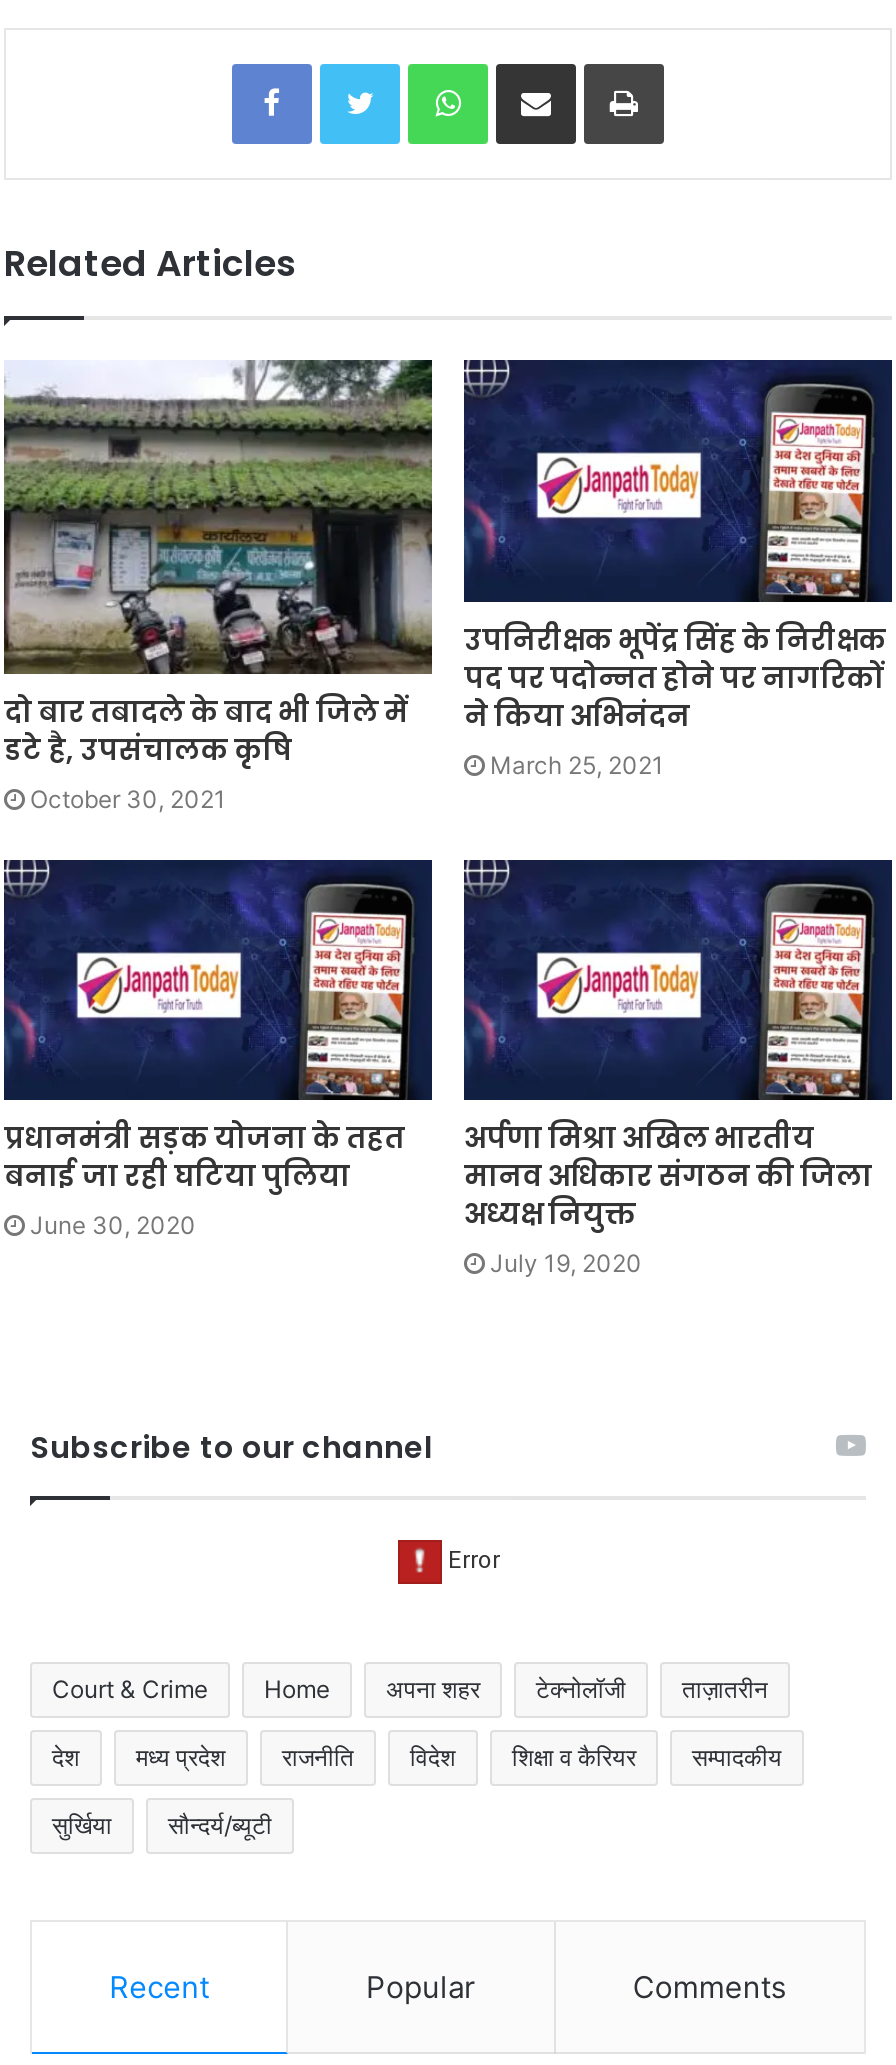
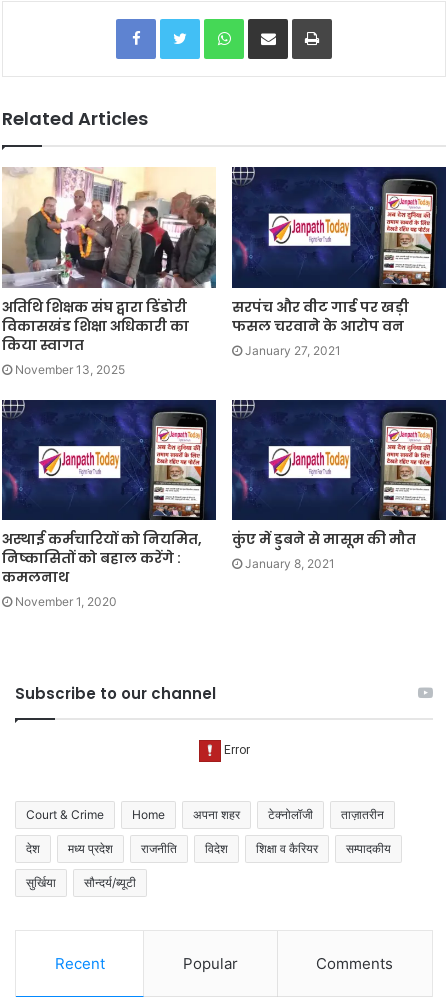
- [image]
- दो बार तबादले के बाद भी जिले में
- डटे है, उपसंचालक कृषि
- October 30, 2021
+ [image]
+ अतिथि शिक्षक संघ द्वारा डिंडोरी
+ विकासखंड शिक्षा अधिकारी का
+ किया स्वागत
+ November 13, 2025

- उपनिरीक्षक भूपेंद्र सिंह के निरीक्षक
- पद पर पदोन्नत होने पर नागरिकों
- ने किया अभिनंदन
- March 25, 2021
+ सरपंच और वीट गार्ड पर खड़ी
+ फसल चरवाने के आरोप वन
+ January 27, 2021

- प्रधानमंत्री सड़क योजना के तहत
- बनाई जा रही घटिया पुलिया
- June 30, 2020
+ अस्थाई कर्मचारियों को नियमित,
+ निष्कासितों को बहाल करेंगे :
+ कमलनाथ
+ November 1, 2020

- अर्पणा मिश्रा अखिल भारतीय
- मानव अधिकार संगठन की जिला
- अध्यक्ष नियुक्त
- July 19, 2020
+ कुंए में डुबने से मासूम की मौत
+ January 8, 2021
